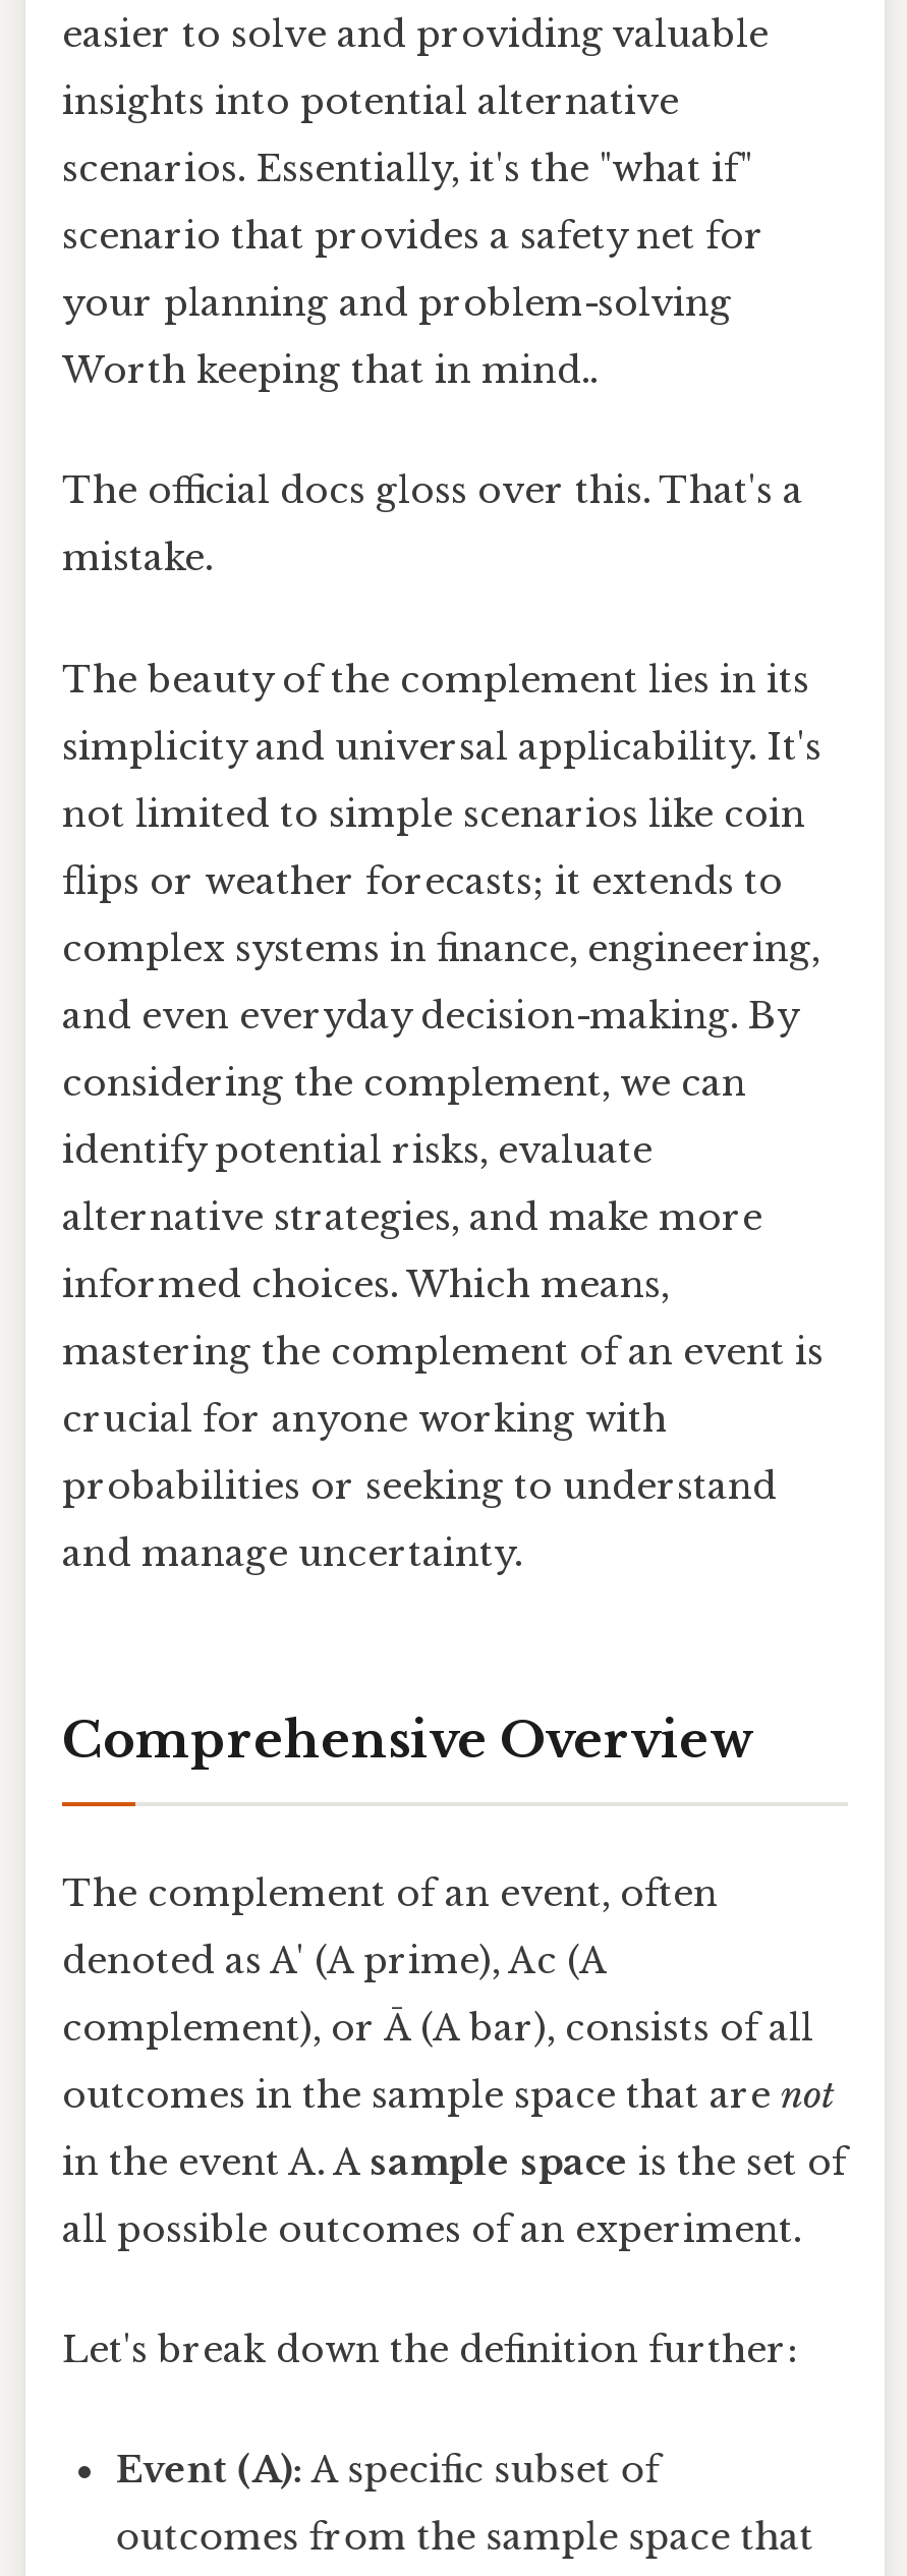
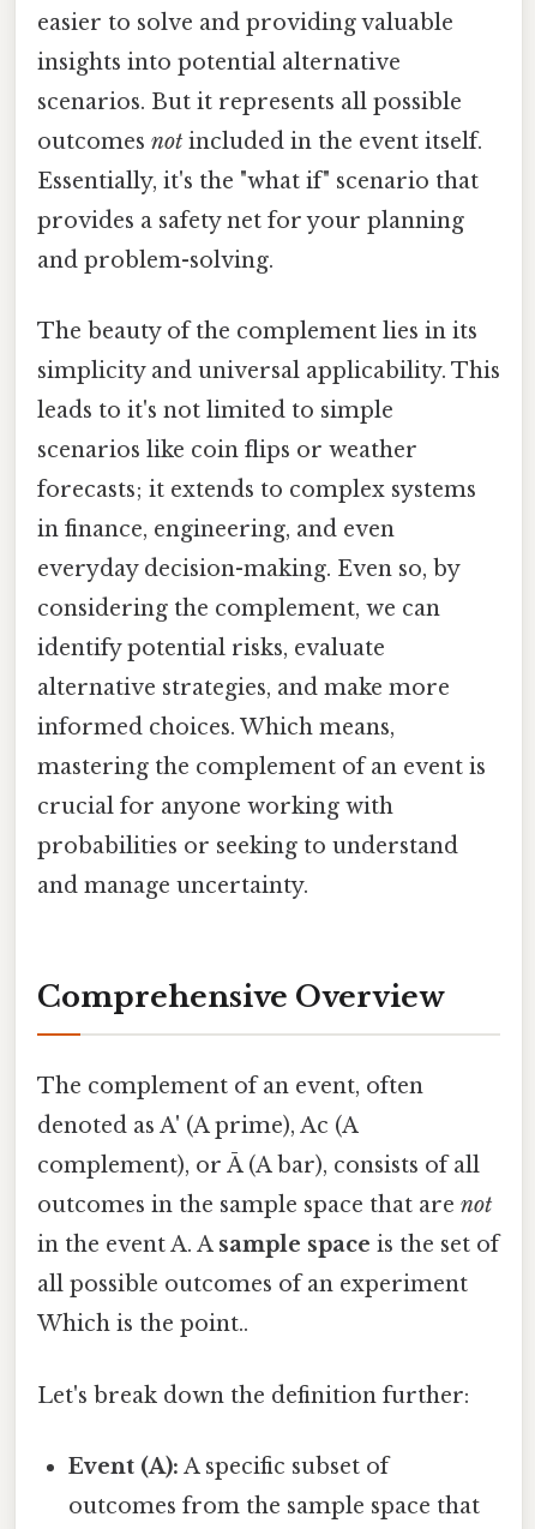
- scenarios. Essentially, it's the "what if"
- scenario that provides a safety net for
- your planning and problem-solving
- Worth keeping that in mind..
- The official docs gloss over this. That's a
- mistake.
+ scenarios. But it represents all possible
+ outcomes not included in the event itself.
+ Essentially, it's the "what if" scenario that
+ provides a safety net for your planning
+ and problem-solving.

moved up: The beauty of the complement lies in its

- simplicity and universal applicability. It's
- not limited to simple scenarios like coin
- flips or weather forecasts; it extends to
- complex systems in finance, engineering,
- and even everyday decision-making. By
+ simplicity and universal applicability. This
+ leads to it's not limited to simple
+ scenarios like coin flips or weather
+ forecasts; it extends to complex systems
+ in finance, engineering, and even
+ everyday decision-making. Even so, by

moved up: considering the complement, we can | identify potential risks, evaluate | alternative strategies, and make more | ... | outcomes in the sample space that are not | in the event A. A sample space is the set of

- all possible outcomes of an experiment.
+ all possible outcomes of an experiment
+ Which is the point..
